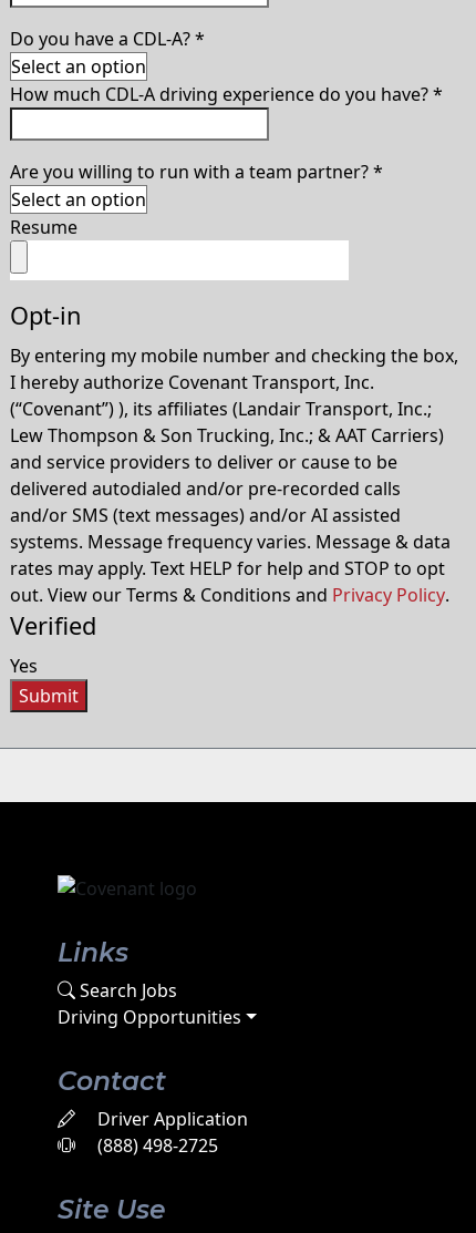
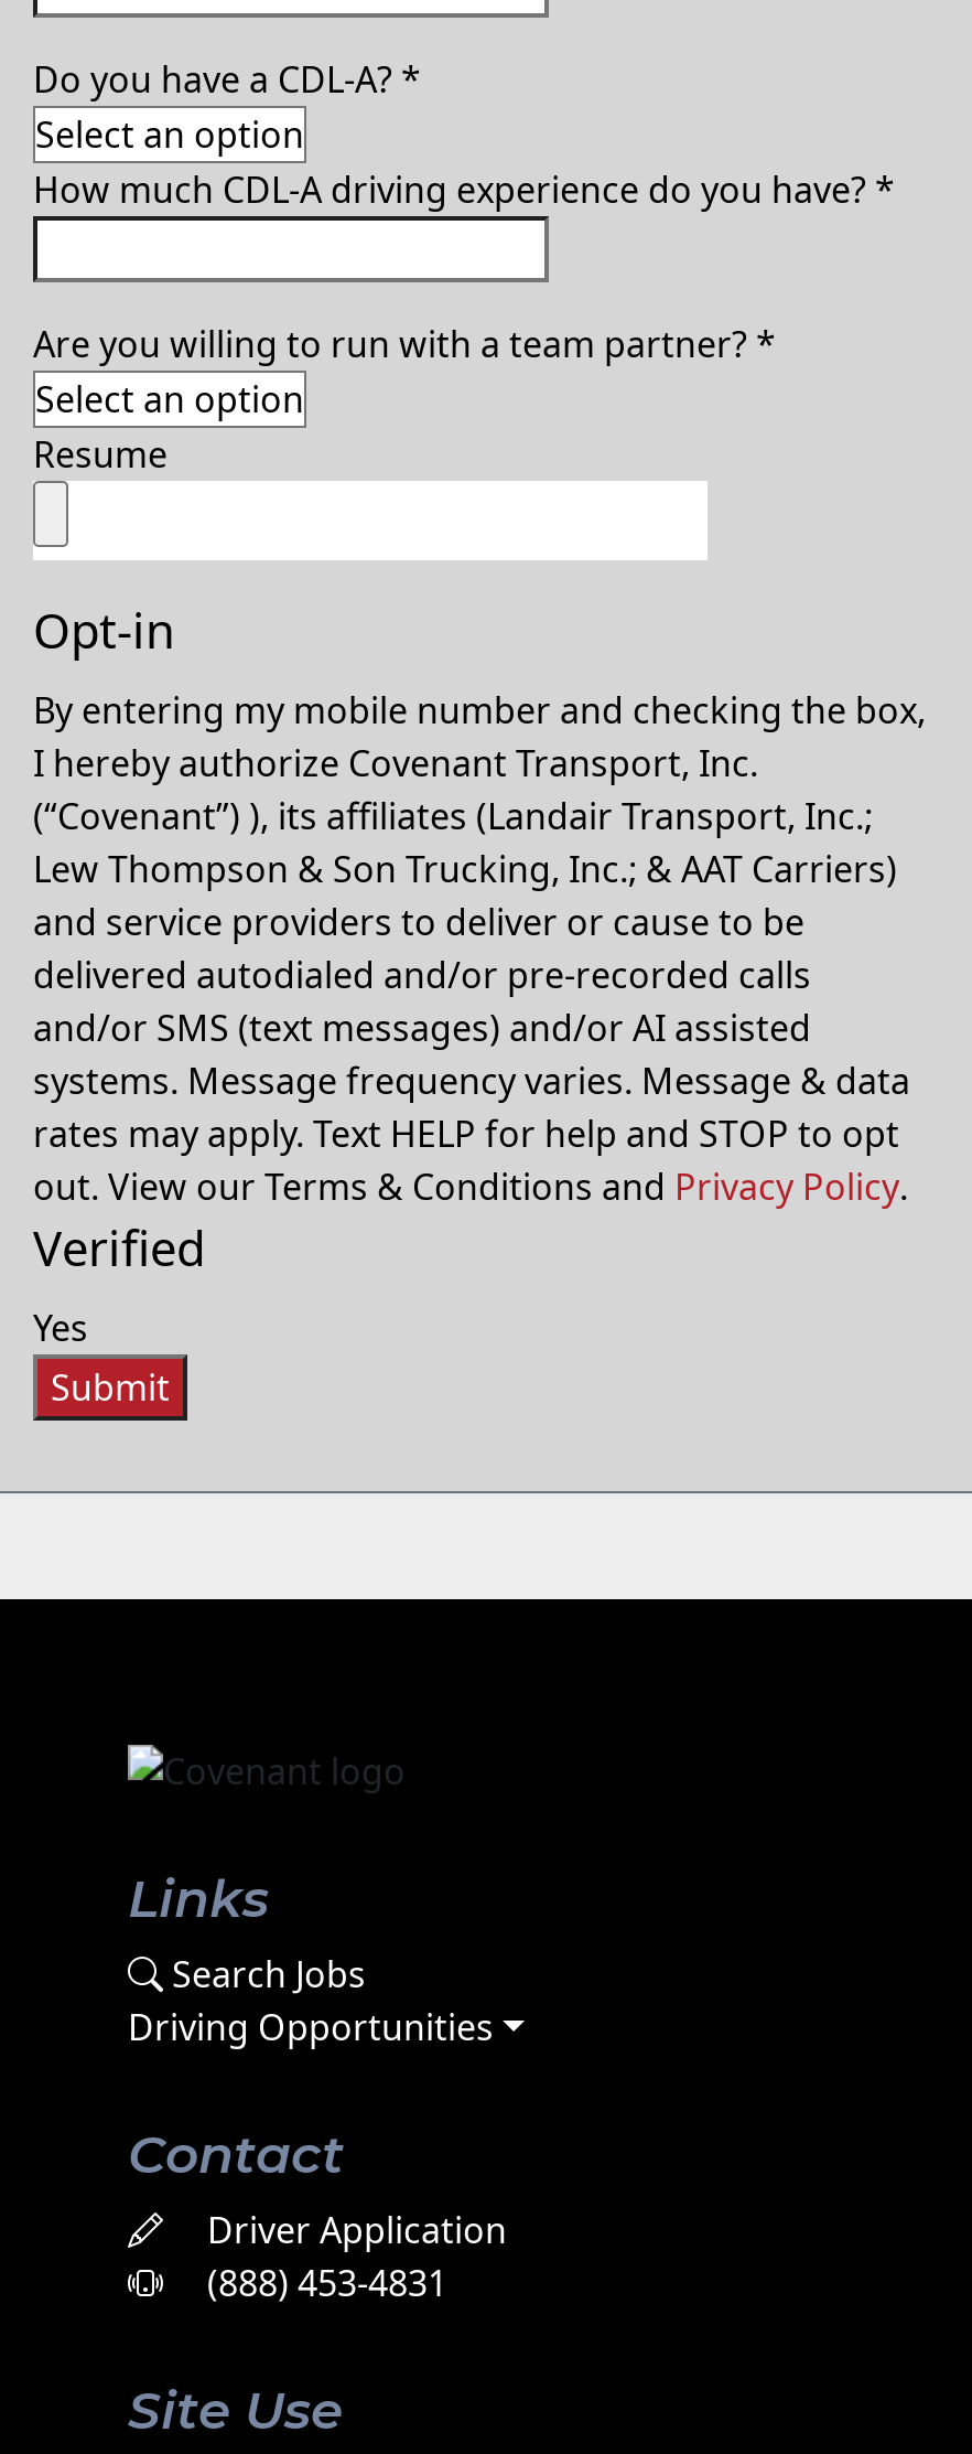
- (888) 498-2725
+ (888) 453-4831
